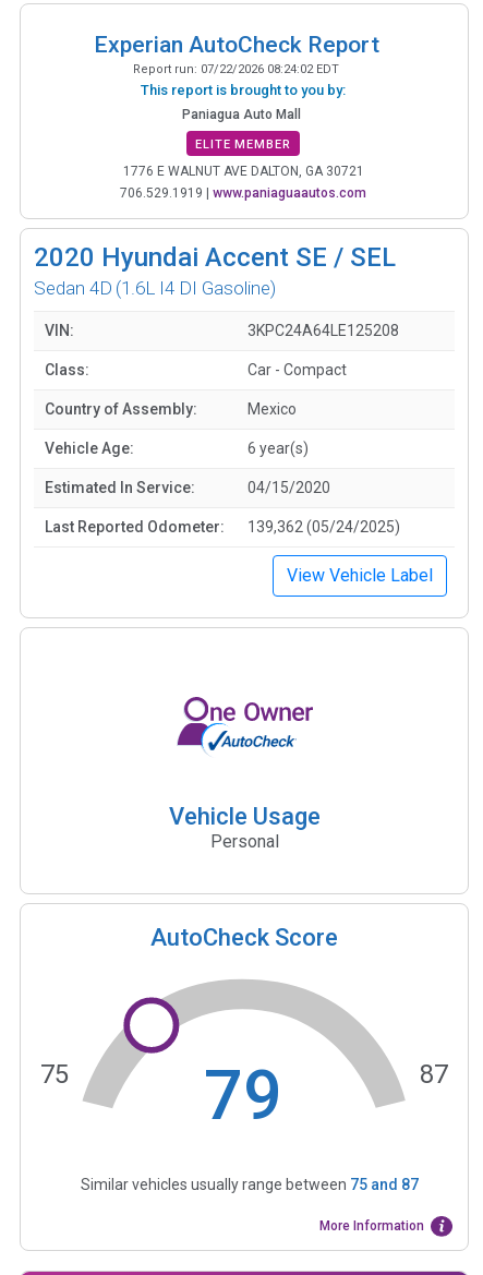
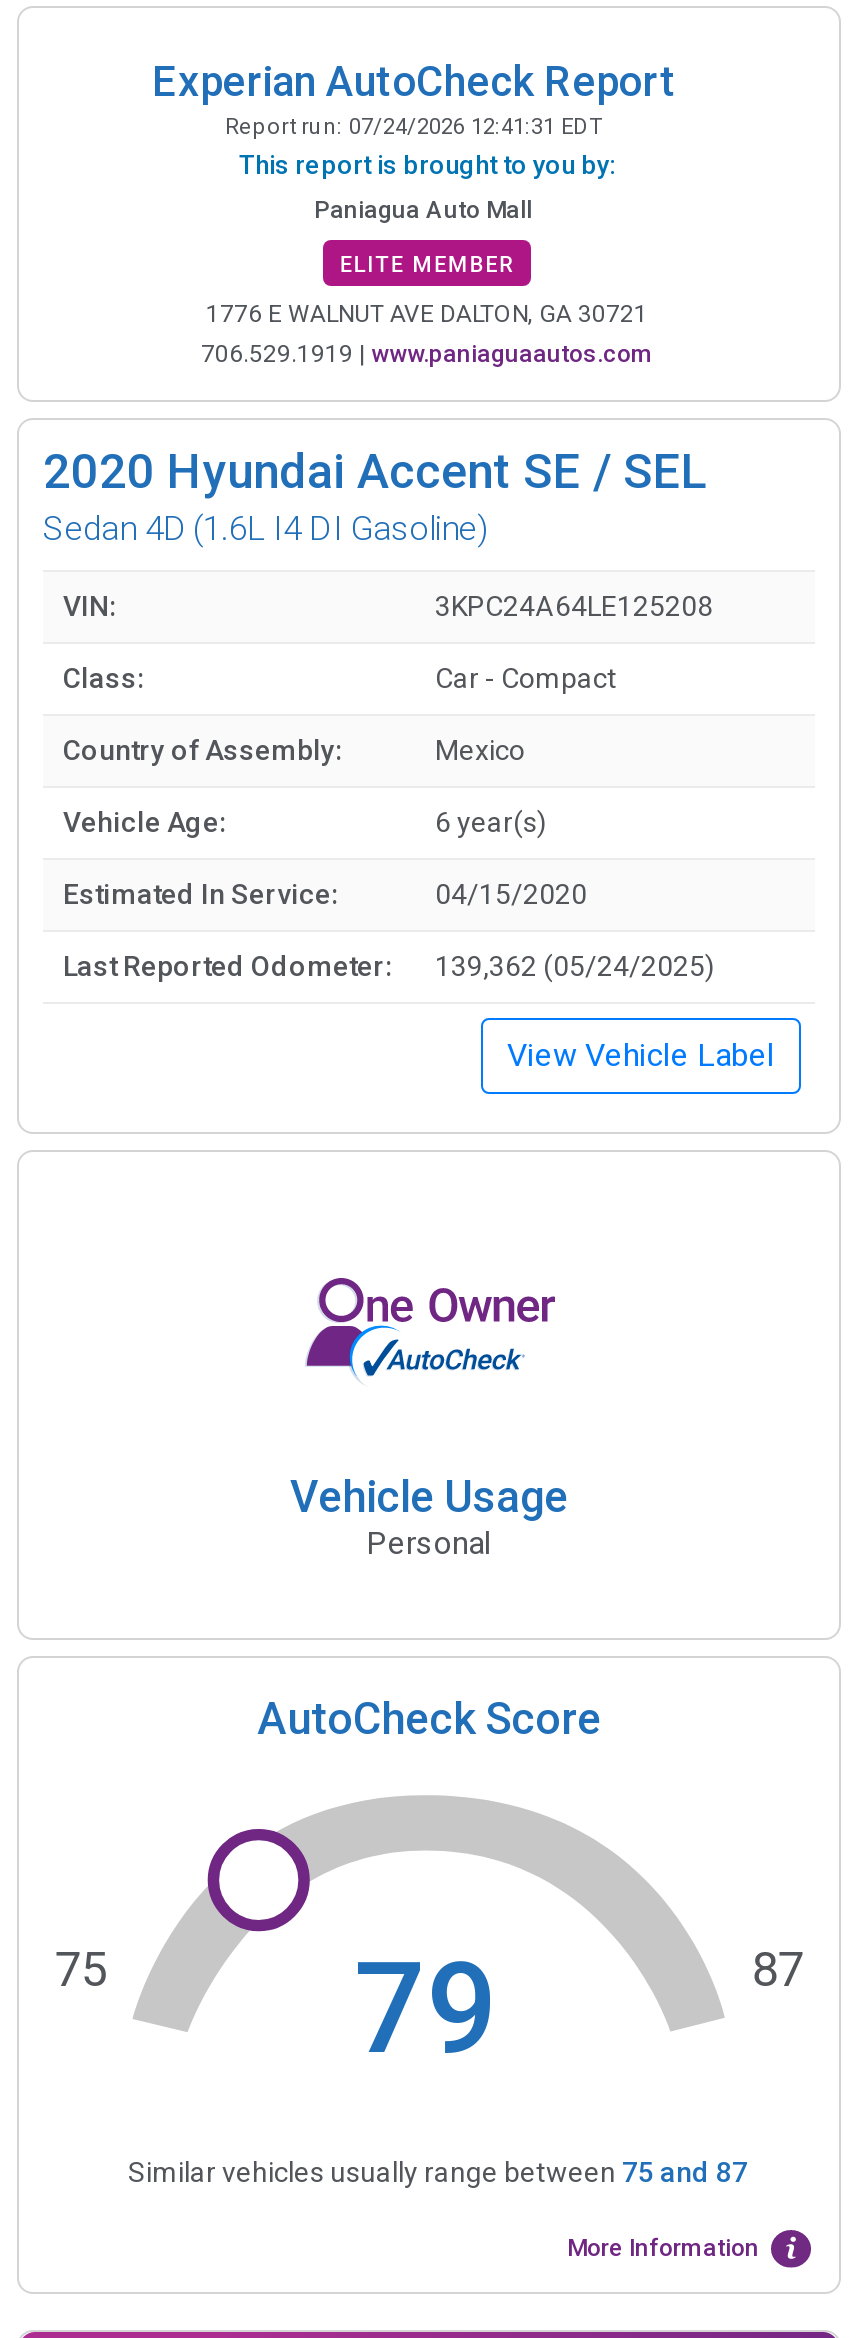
- Report run: 07/22/2026 08:24:02 EDT
+ Report run: 07/24/2026 12:41:31 EDT
